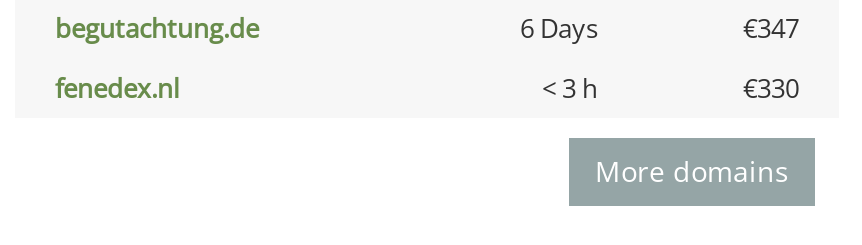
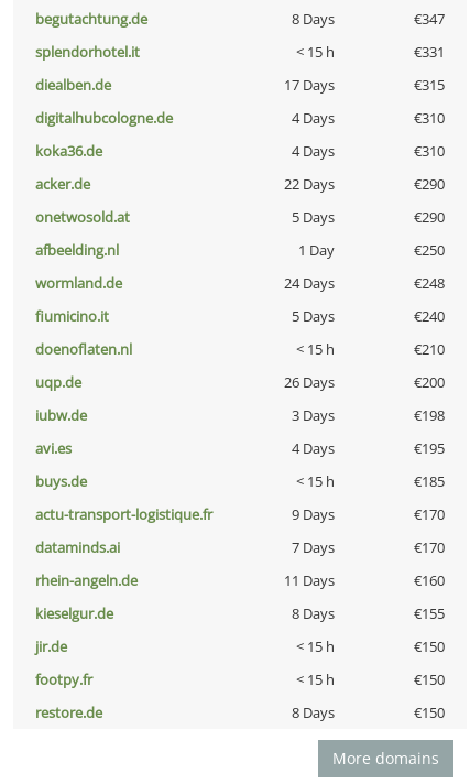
- 6 Days
+ 8 Days

- fenedex.nl
- < 3 h
- €330
+ splendorhotel.it
+ < 15 h
+ €331
+ diealben.de
+ 17 Days
+ €315
+ digitalhubcologne.de
+ 4 Days
+ €310
+ koka36.de
+ 4 Days
+ €310
+ acker.de
+ 22 Days
+ €290
+ onetwosold.at
+ 5 Days
+ €290
+ afbeelding.nl
+ 1 Day
+ €250
+ wormland.de
+ 24 Days
+ €248
+ fiumicino.it
+ 5 Days
+ €240
+ doenoflaten.nl
+ < 15 h
+ €210
+ uqp.de
+ 26 Days
+ €200
+ iubw.de
+ 3 Days
+ €198
+ avi.es
+ 4 Days
+ €195
+ buys.de
+ < 15 h
+ €185
+ actu-transport-logistique.fr
+ 9 Days
+ €170
+ dataminds.ai
+ 7 Days
+ €170
+ rhein-angeln.de
+ 11 Days
+ €160
+ kieselgur.de
+ 8 Days
+ €155
+ jir.de
+ < 15 h
+ €150
+ footpy.fr
+ < 15 h
+ €150
+ restore.de
+ 8 Days
+ €150
